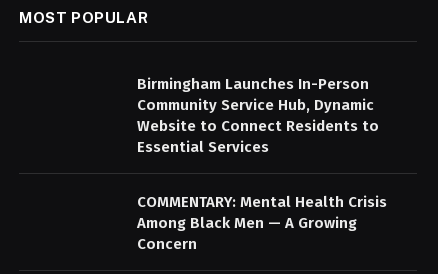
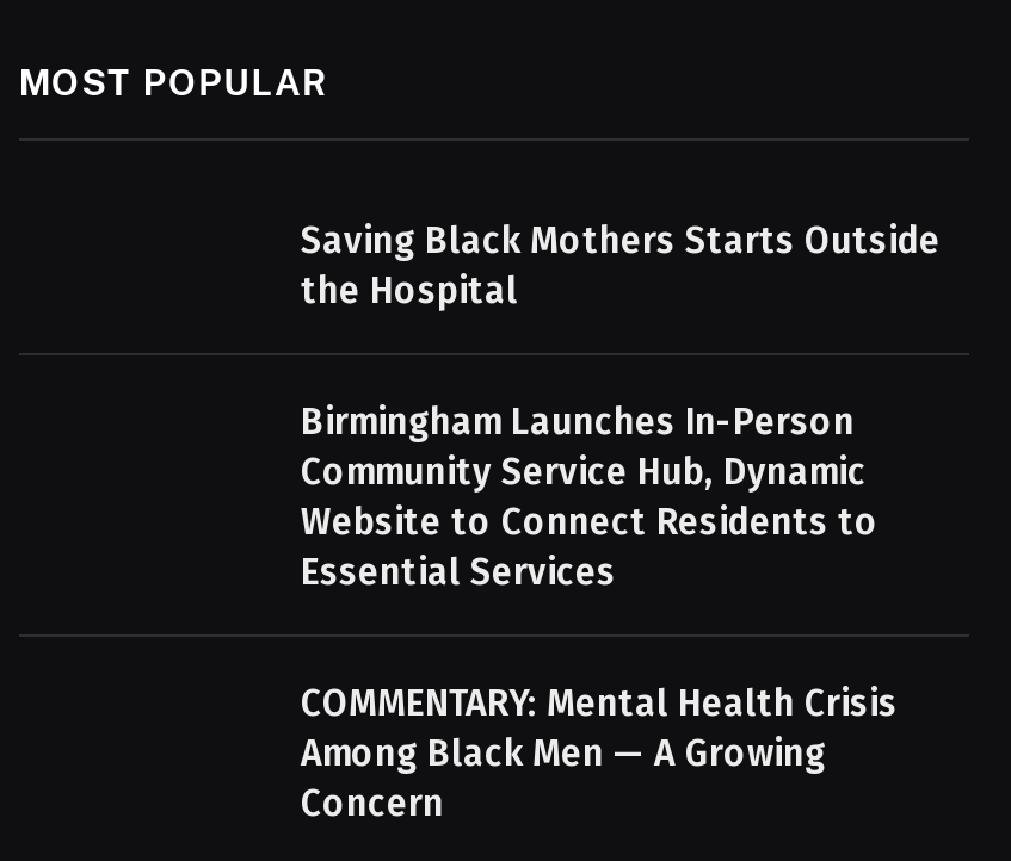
+ Saving Black Mothers Starts Outside
+ the Hospital
